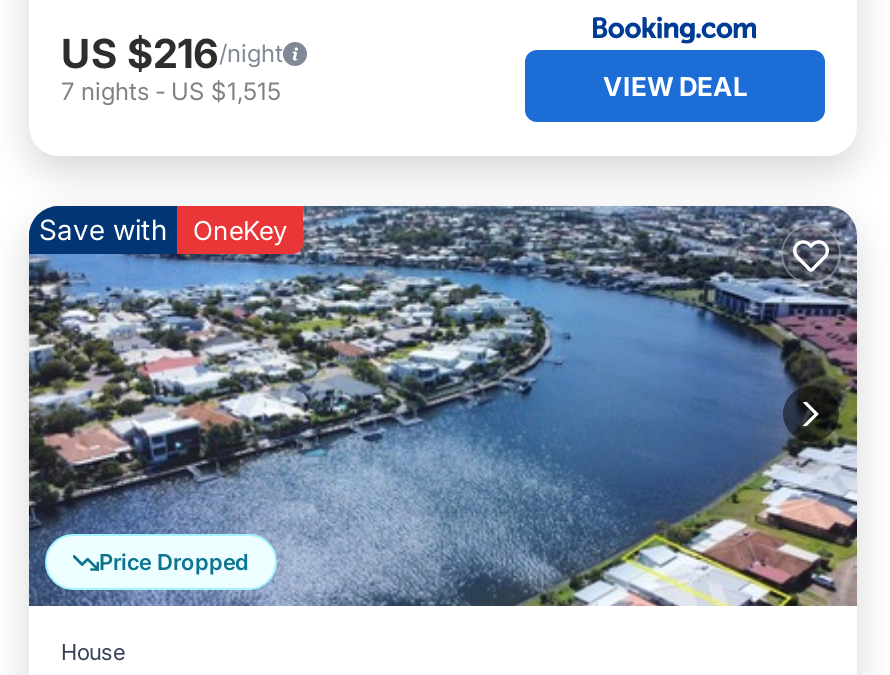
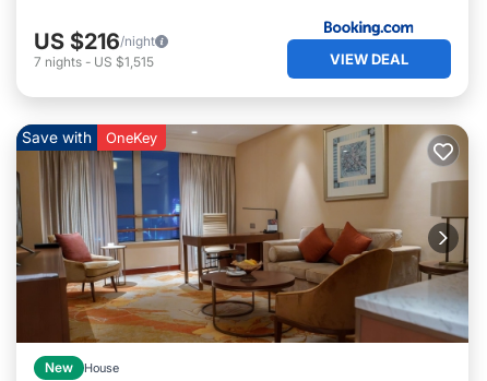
- [image]
+ [image]

- Price Dropped

+ New
